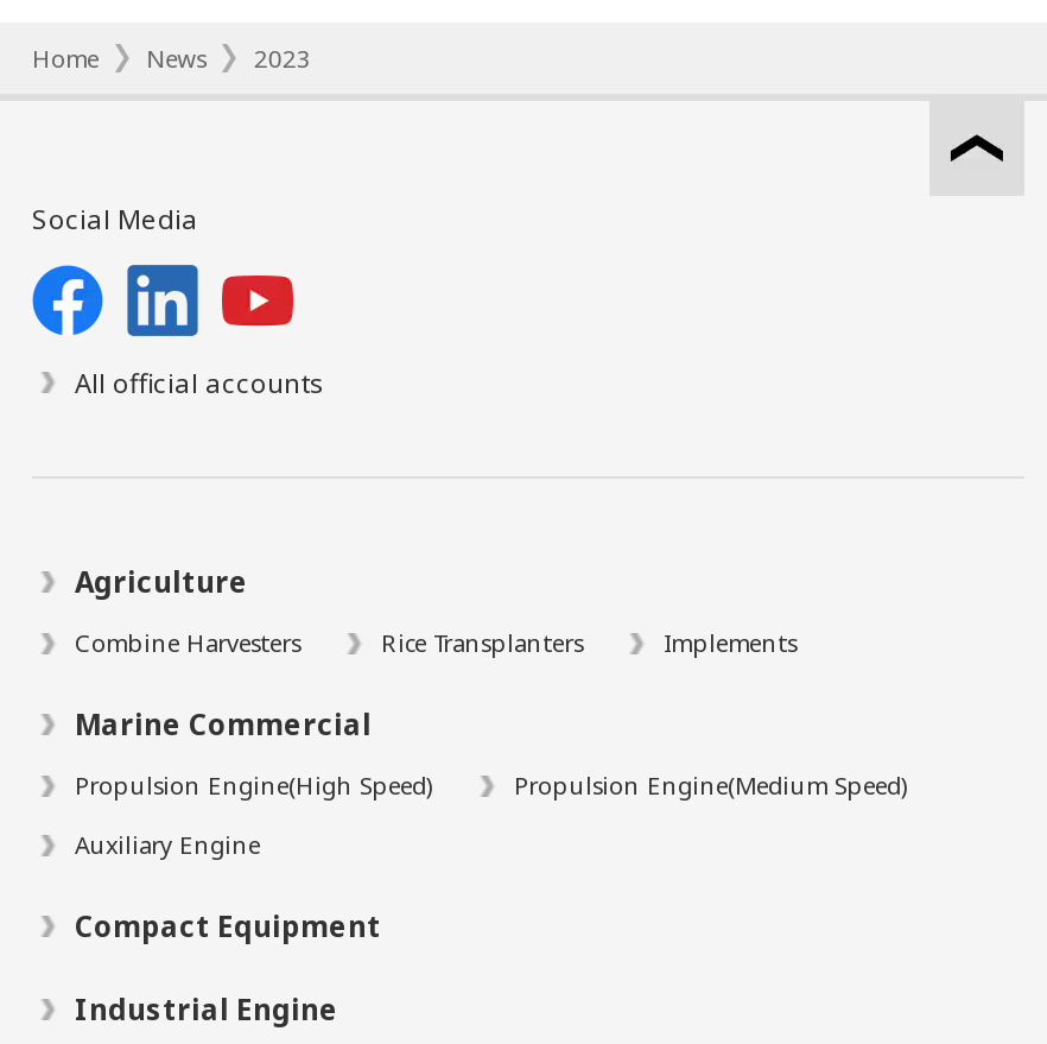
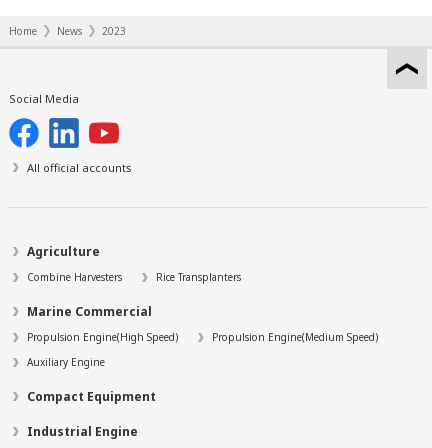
- Implements
